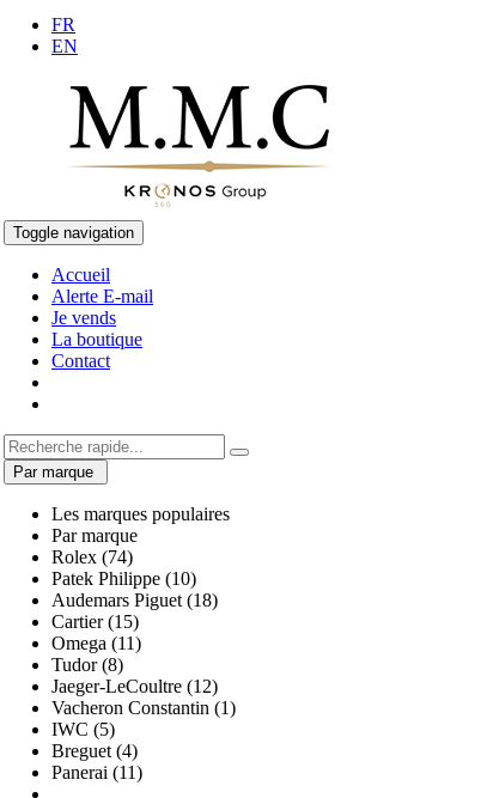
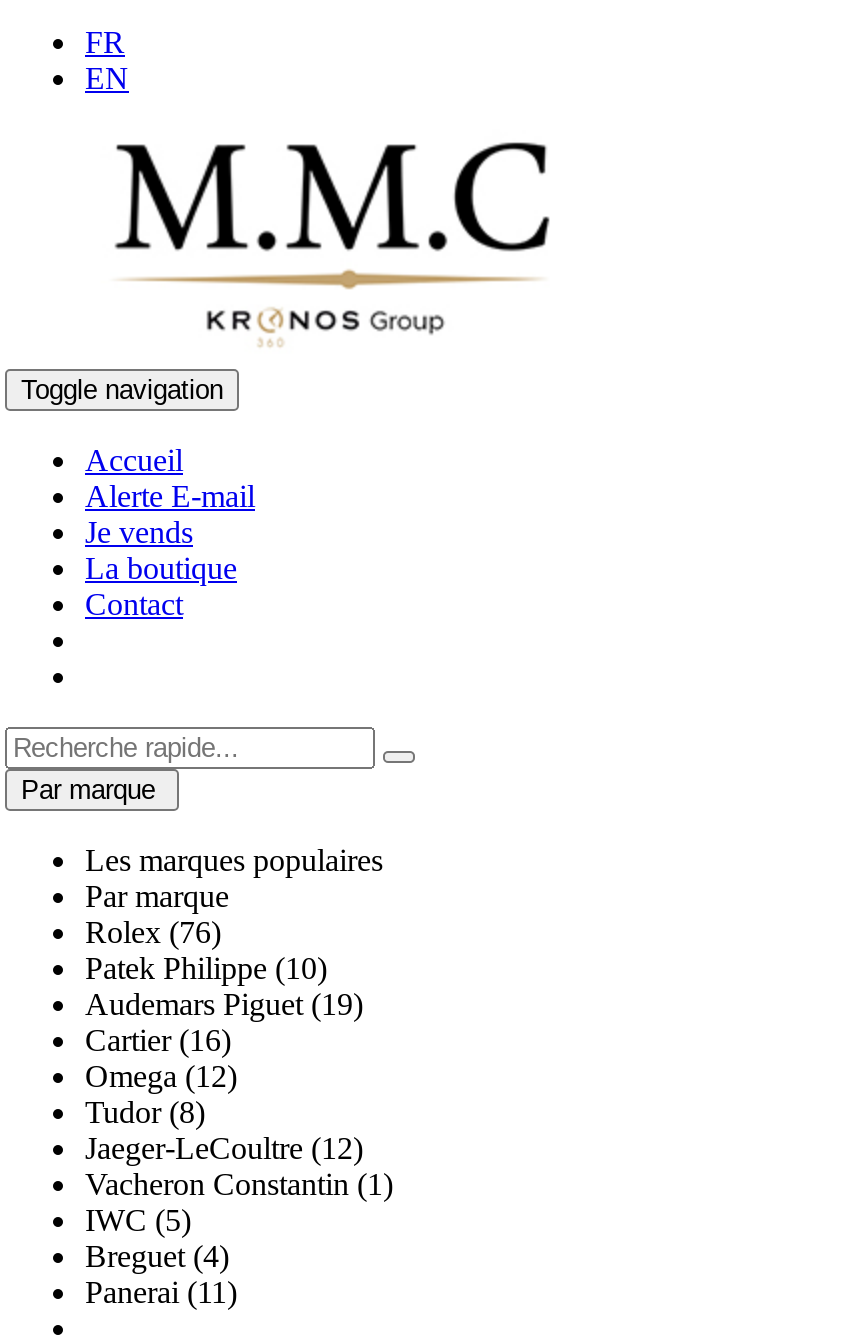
- Rolex (74)
+ Rolex (76)

- Audemars Piguet (18)
+ Audemars Piguet (19)

- Cartier (15)
+ Cartier (16)

- Omega (11)
+ Omega (12)
